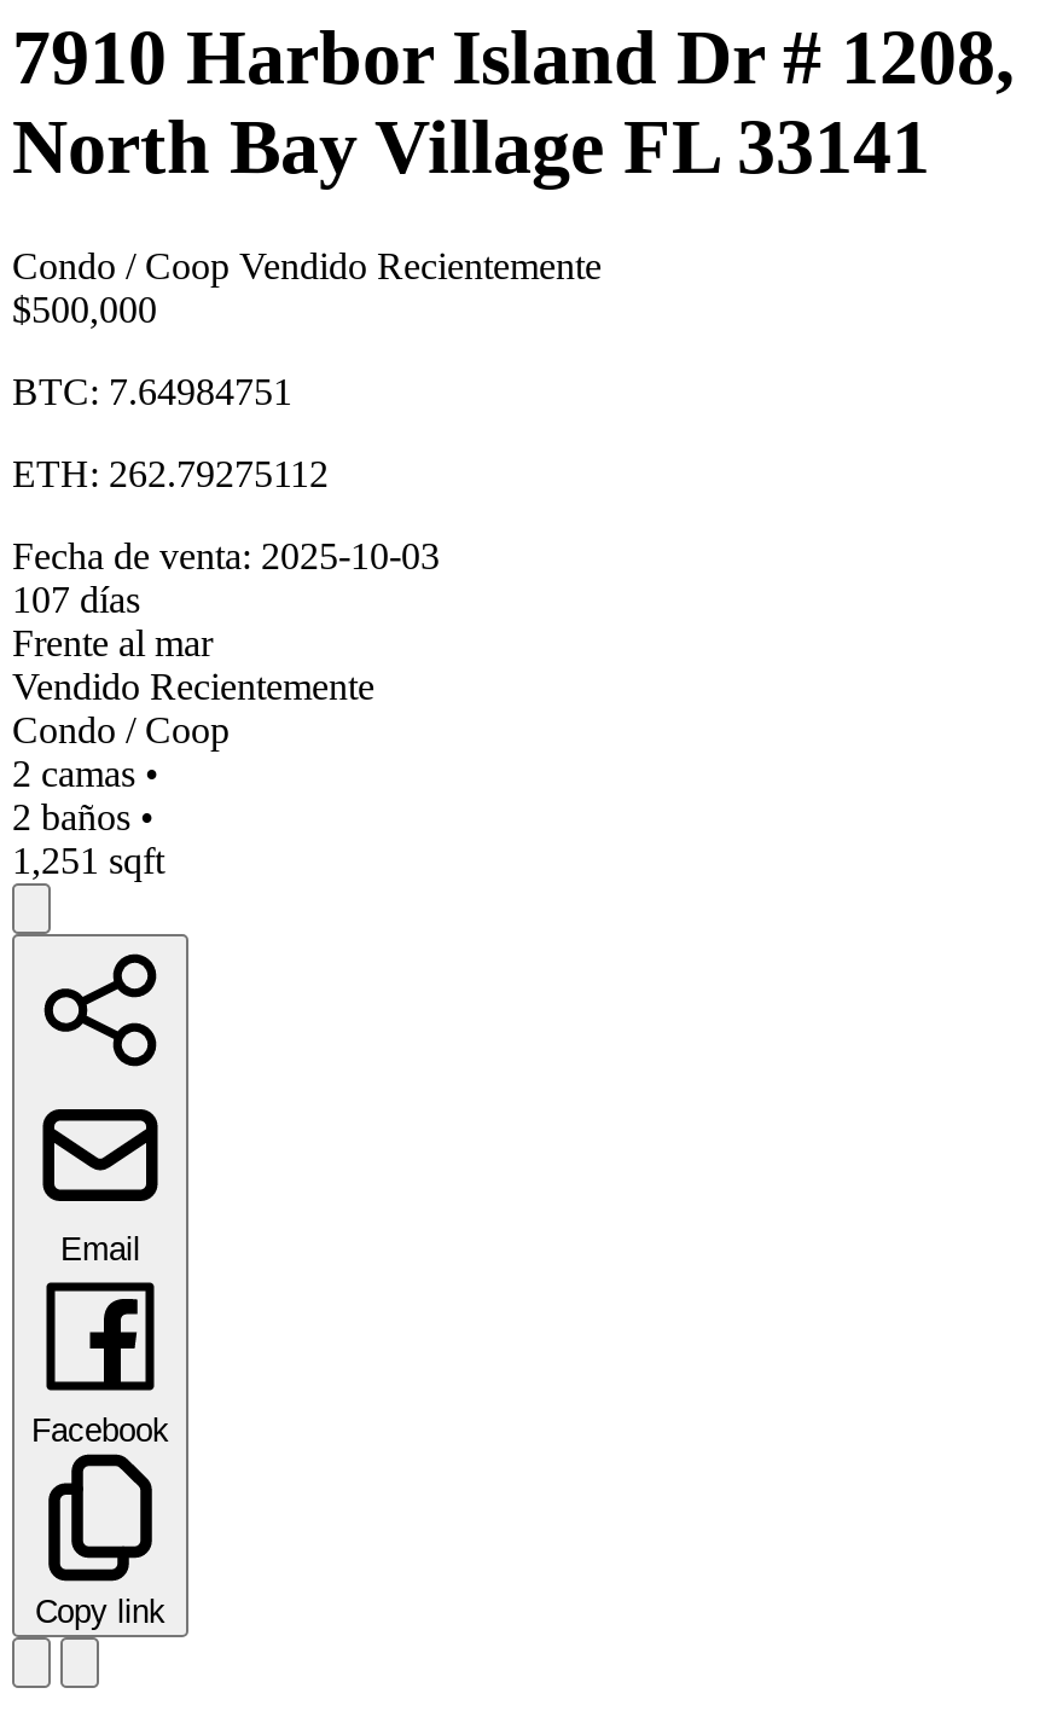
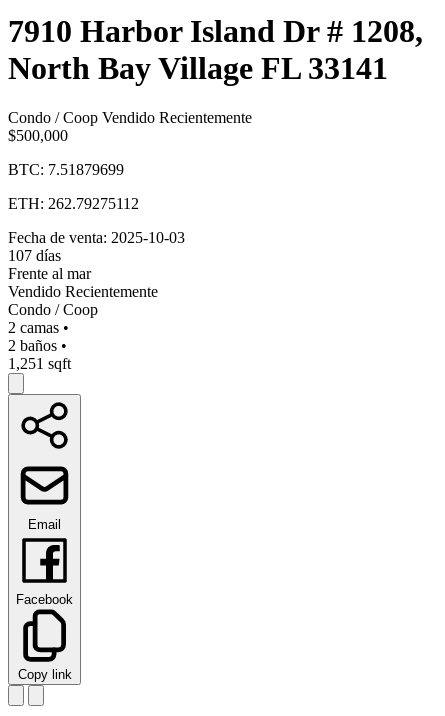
- BTC: 7.64984751
+ BTC: 7.51879699
